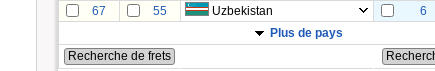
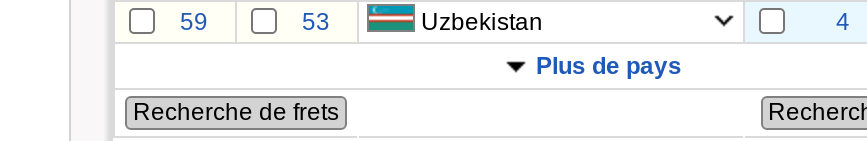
- 67
+ 59

- 55
+ 53

- 6
+ 4
